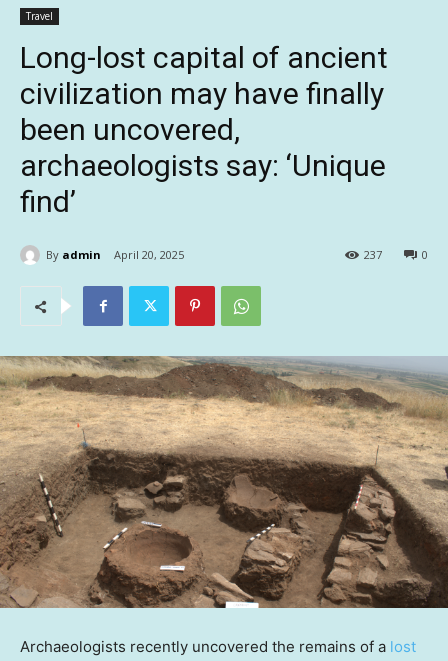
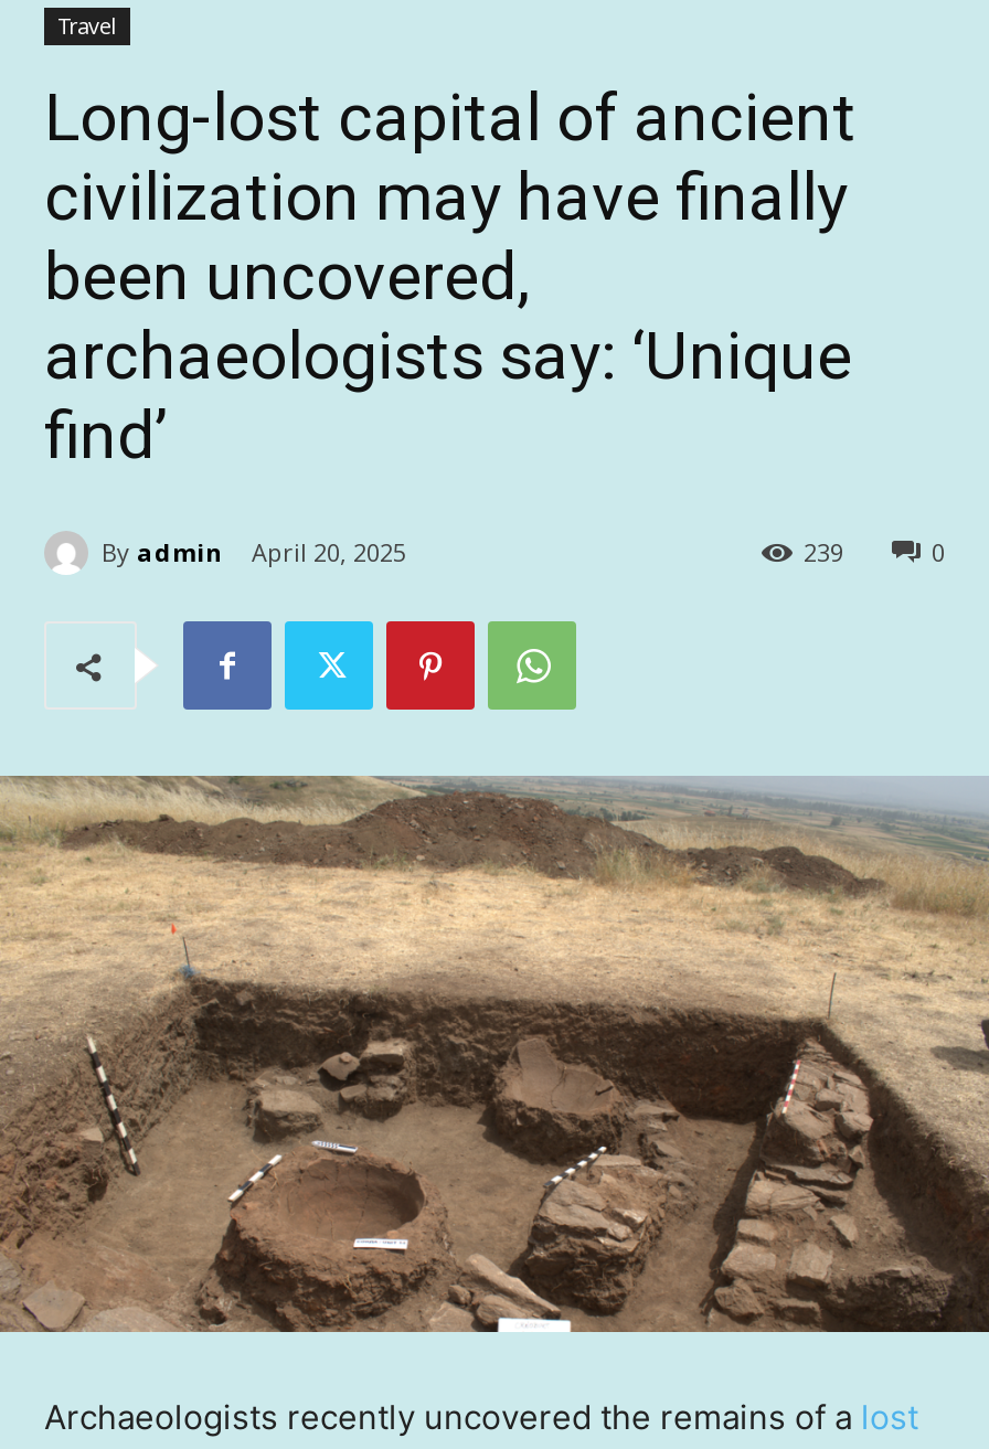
- 237
+ 239
